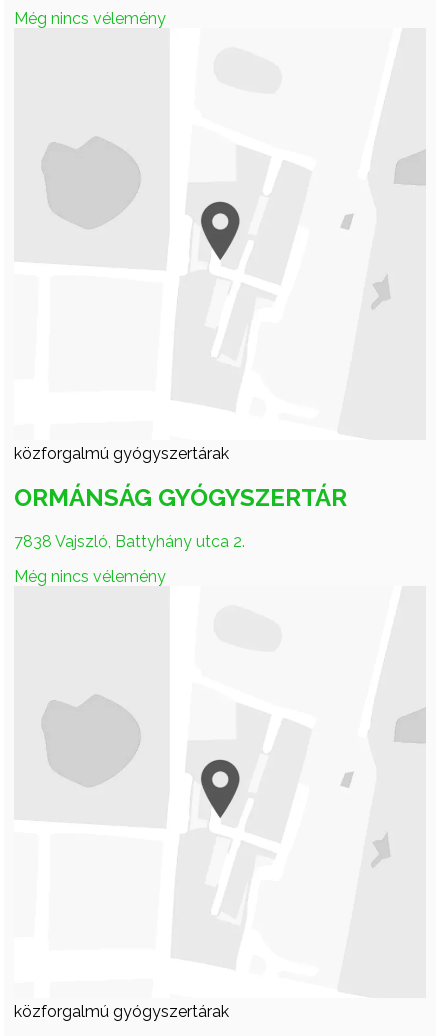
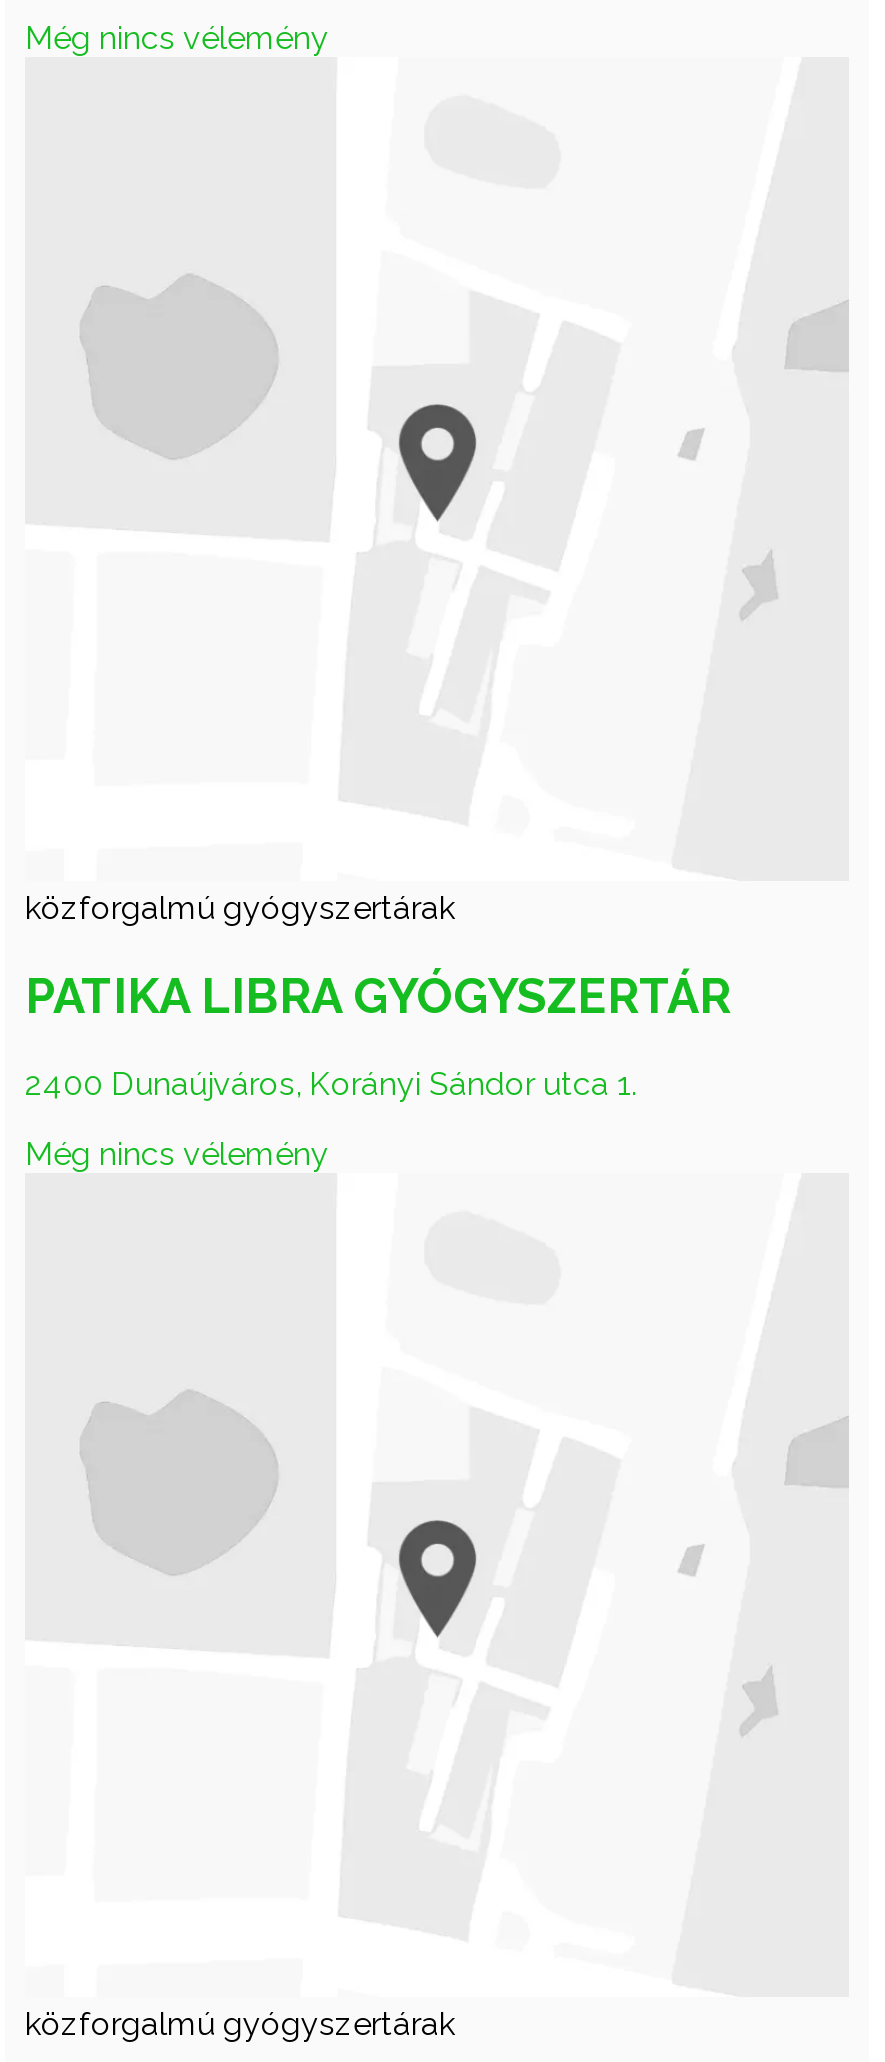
- ORMÁNSÁG GYÓGYSZERTÁR
+ PATIKA LIBRA GYÓGYSZERTÁR

- 7838 Vajszló, Battyhány utca 2.
+ 2400 Dunaújváros, Korányi Sándor utca 1.
